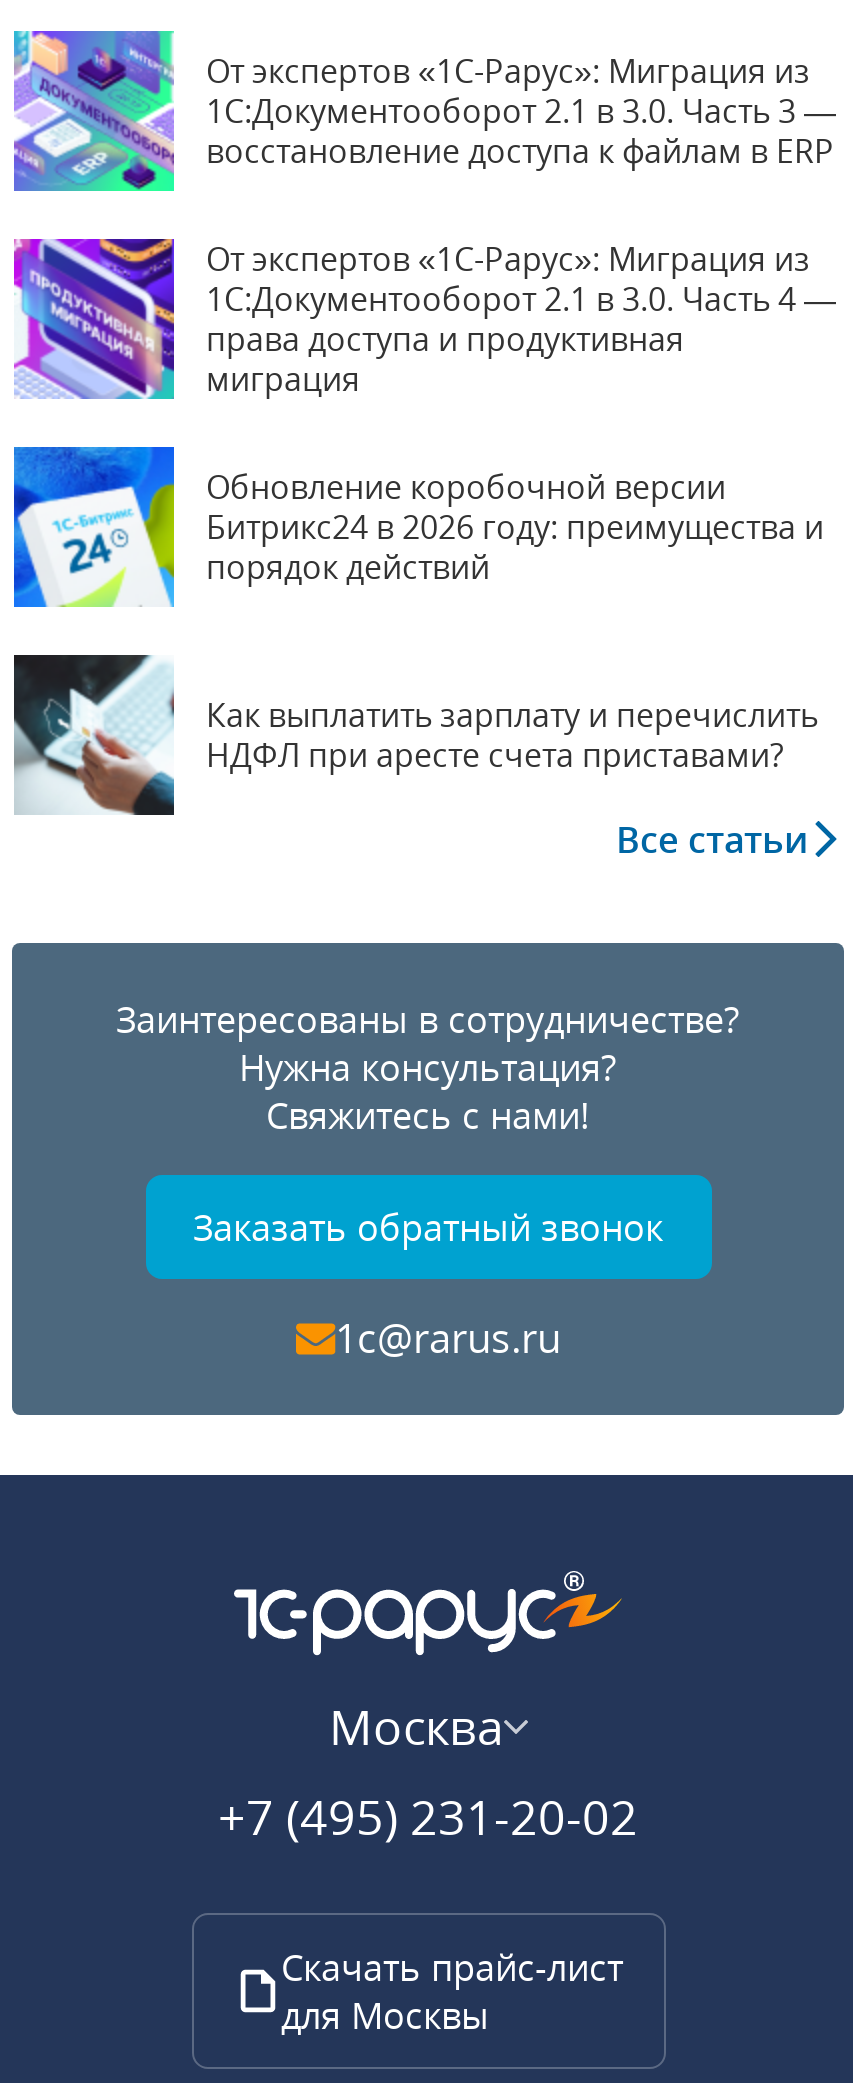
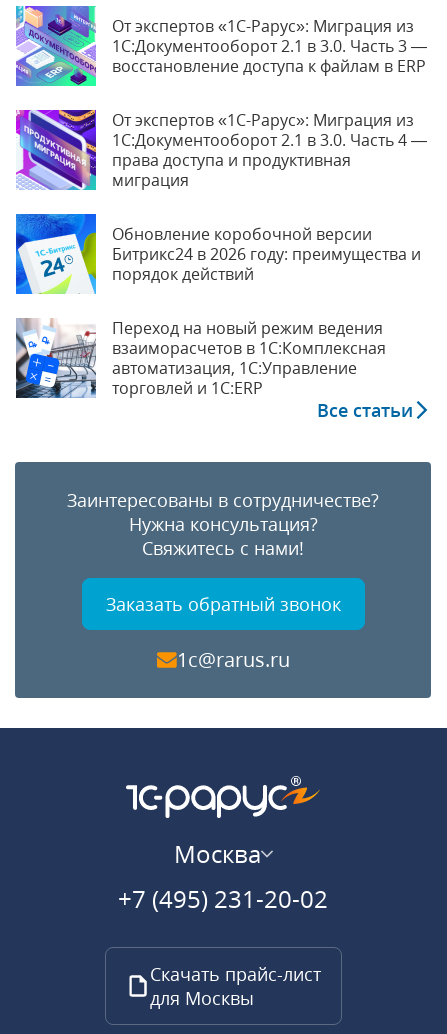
- [image]
- Как выплатить зарплату и перечислить
- НДФЛ при аресте счета приставами?
+ [image]
+ Переход на новый режим ведения
+ взаиморасчетов в 1С:Комплексная
+ автоматизация, 1С:Управление
+ торговлей и 1С:ERP
